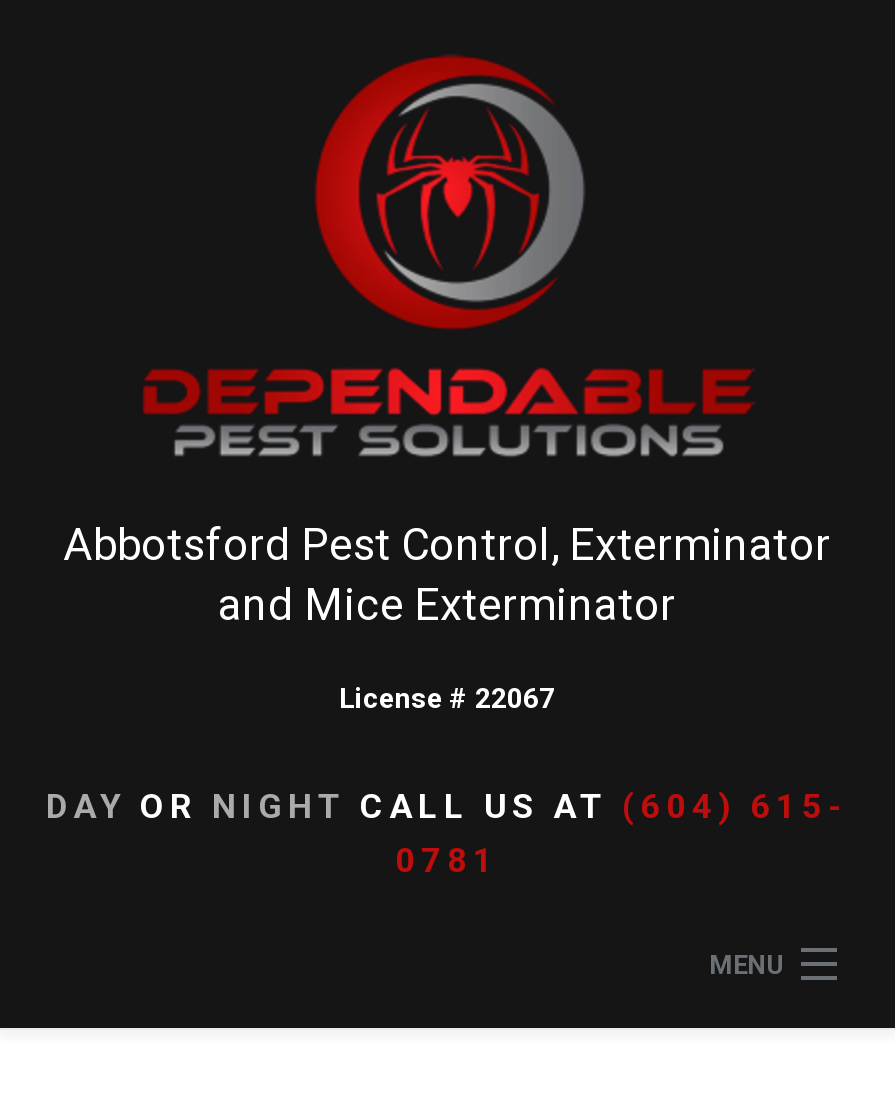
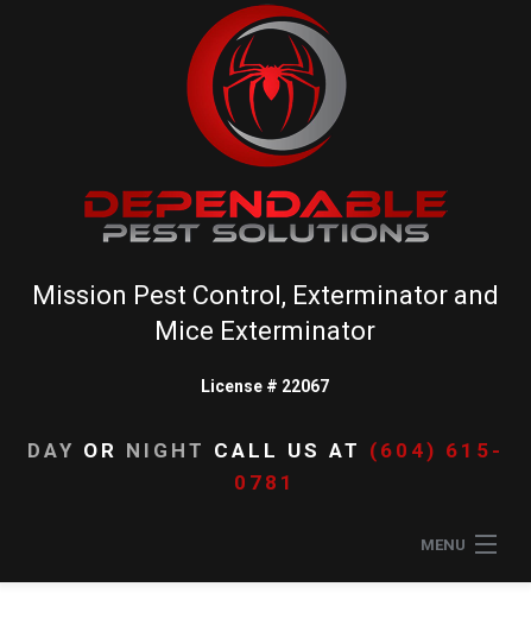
- Abbotsford Pest Control, Exterminator
- and Mice Exterminator
+ Mission Pest Control, Exterminator and
+ Mice Exterminator
